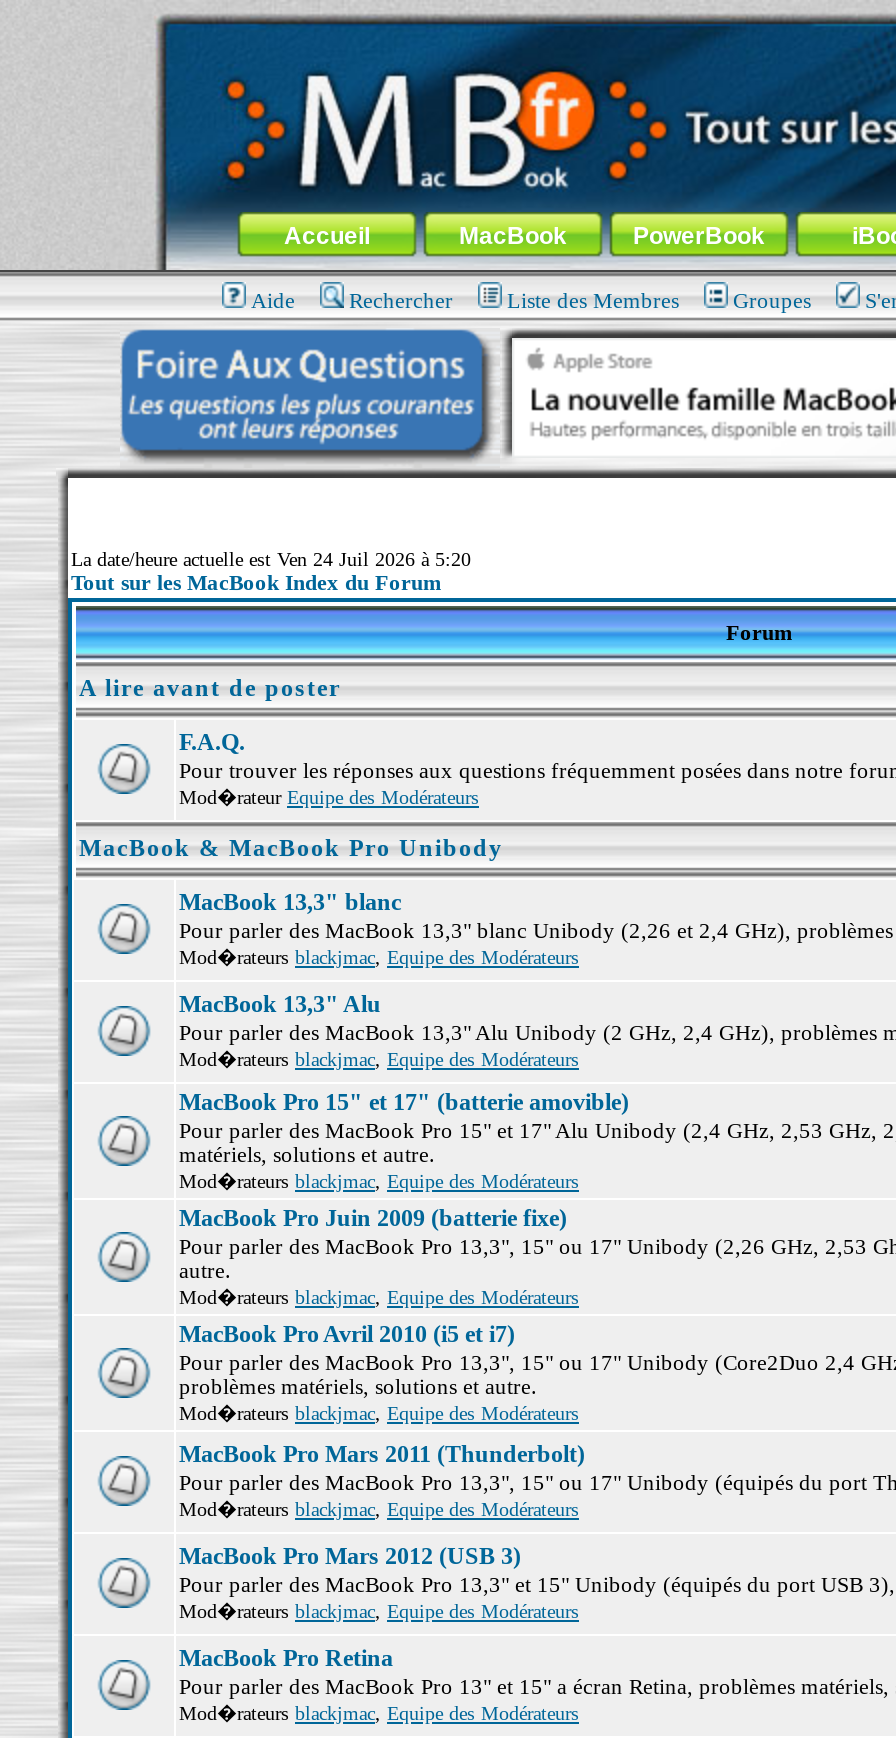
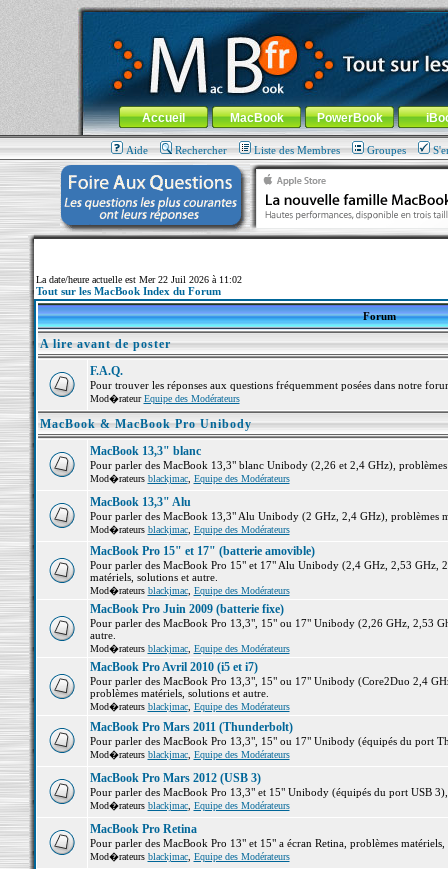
- La date/heure actuelle est Ven 24 Juil 2026 à 5:20
+ La date/heure actuelle est Mer 22 Juil 2026 à 11:02
